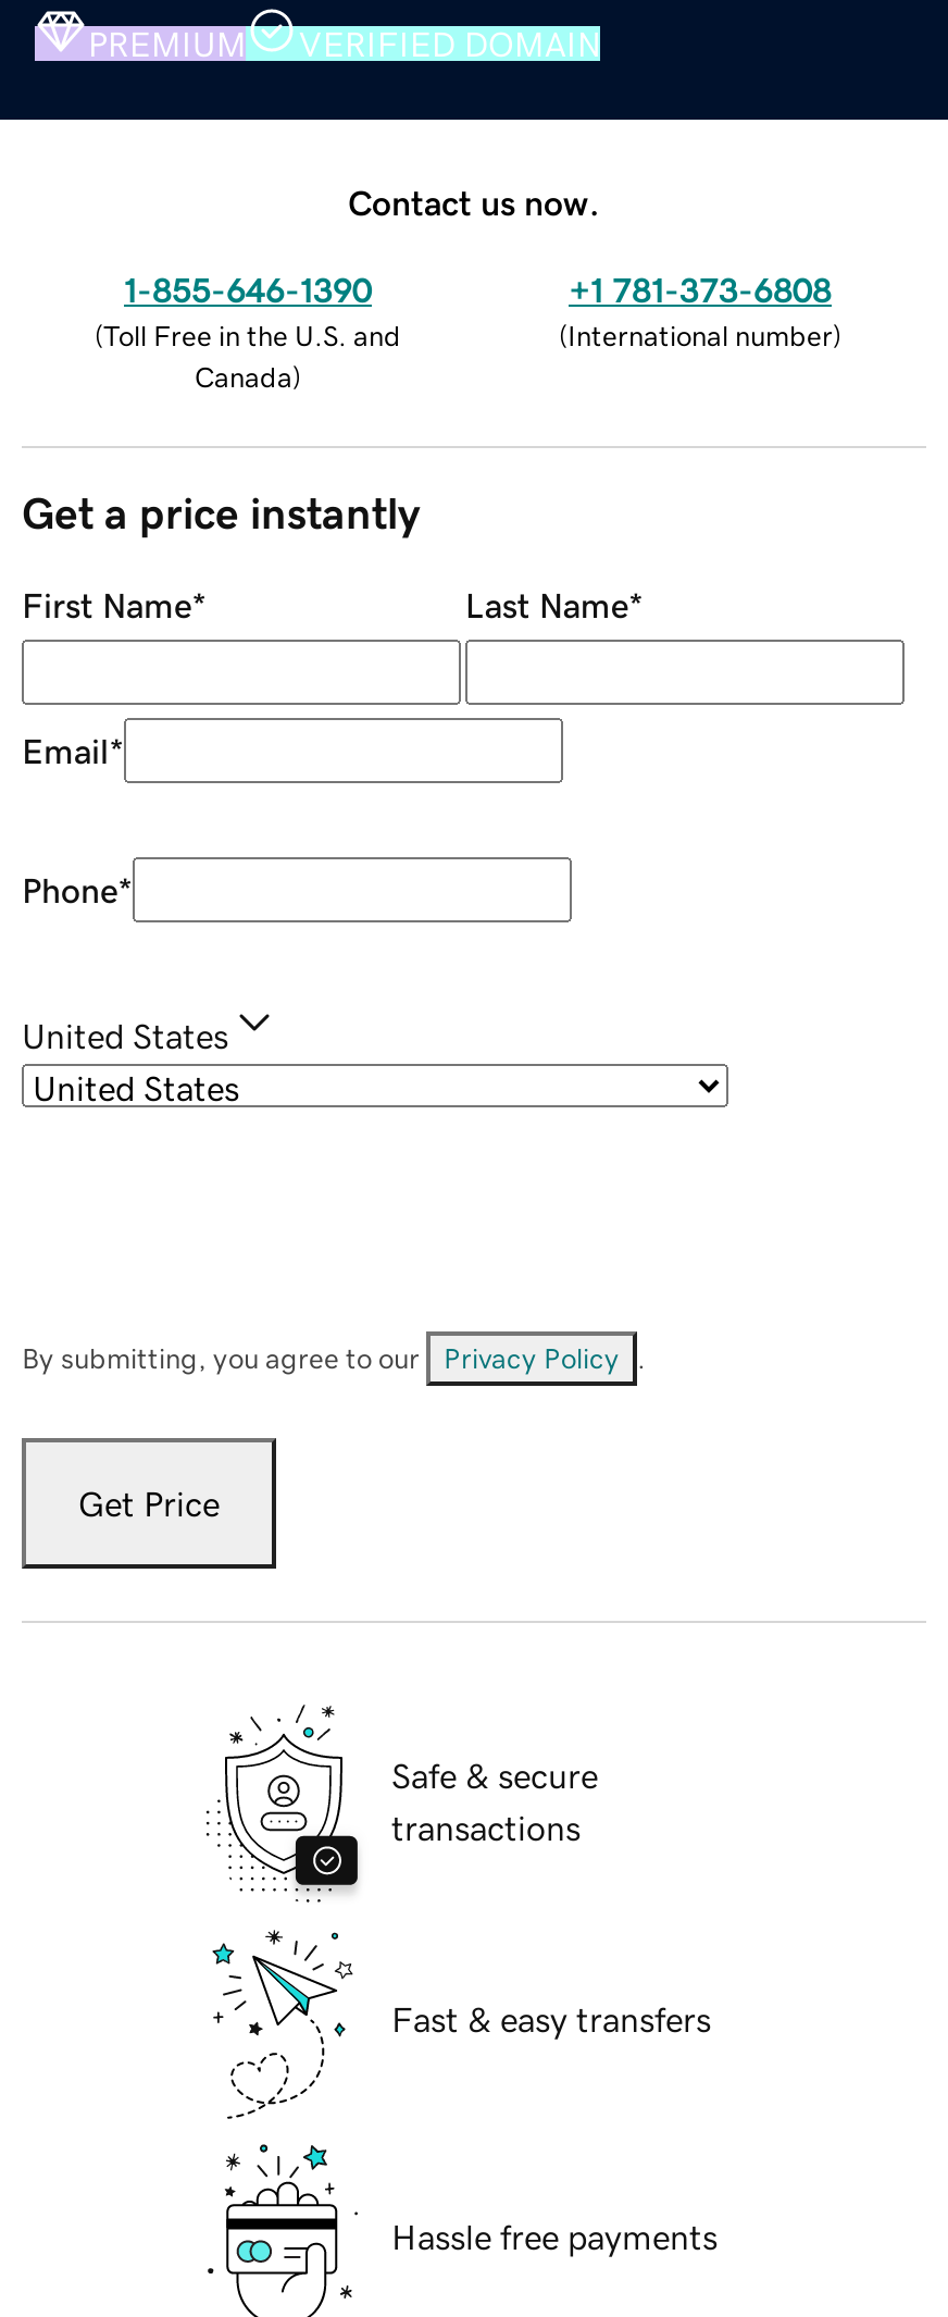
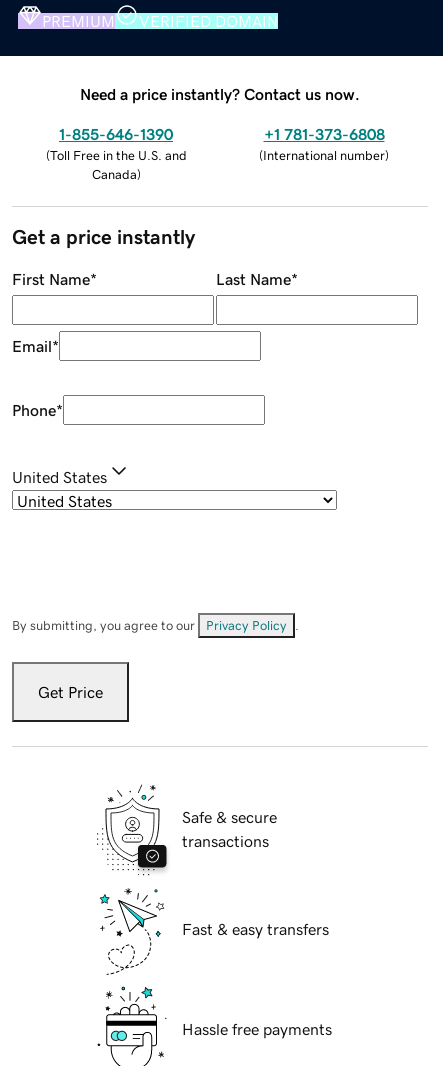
- Contact us now.
+ Need a price instantly? Contact us now.
